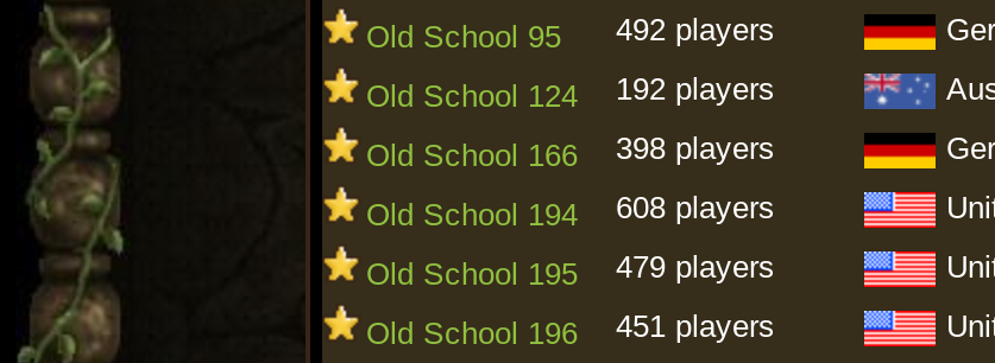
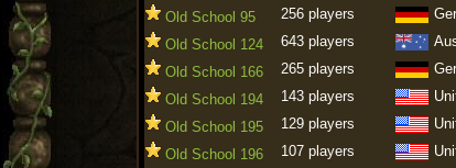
- Old School 95 492 players
+ Old School 95 256 players

- Old School 124 192 players
+ Old School 124 643 players

- Old School 166 398 players
+ Old School 166 265 players

- Old School 194 608 players
+ Old School 194 143 players

- Old School 195 479 players
+ Old School 195 129 players

- Old School 196 451 players
+ Old School 196 107 players
